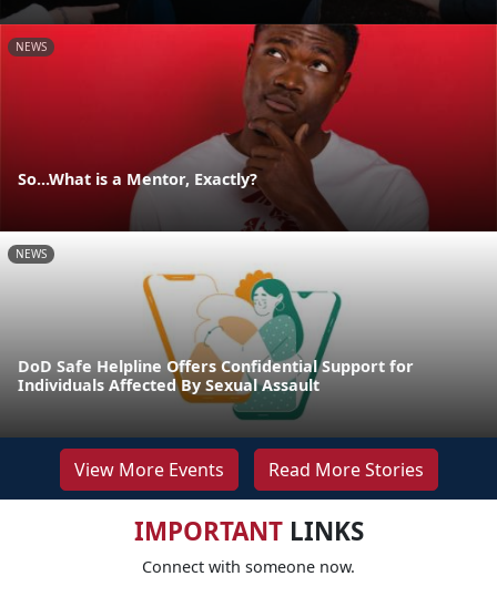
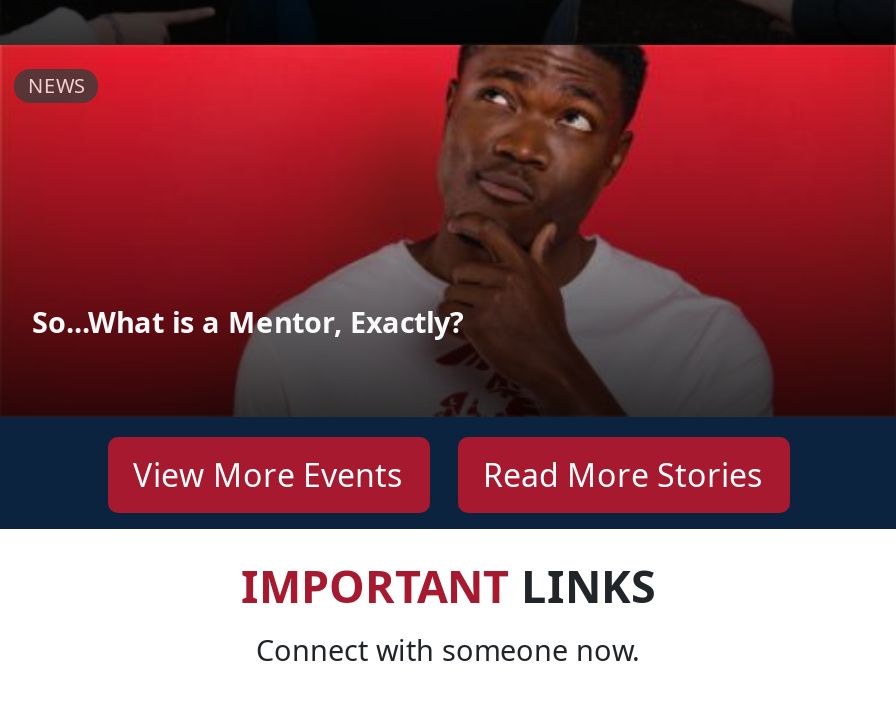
- [image]
- NEWS

- DoD Safe Helpline Offers Confidential Support for
- Individuals Affected By Sexual Assault
